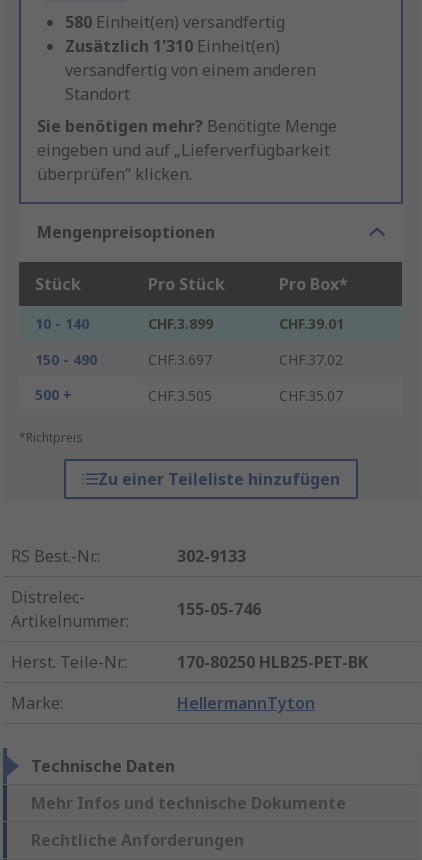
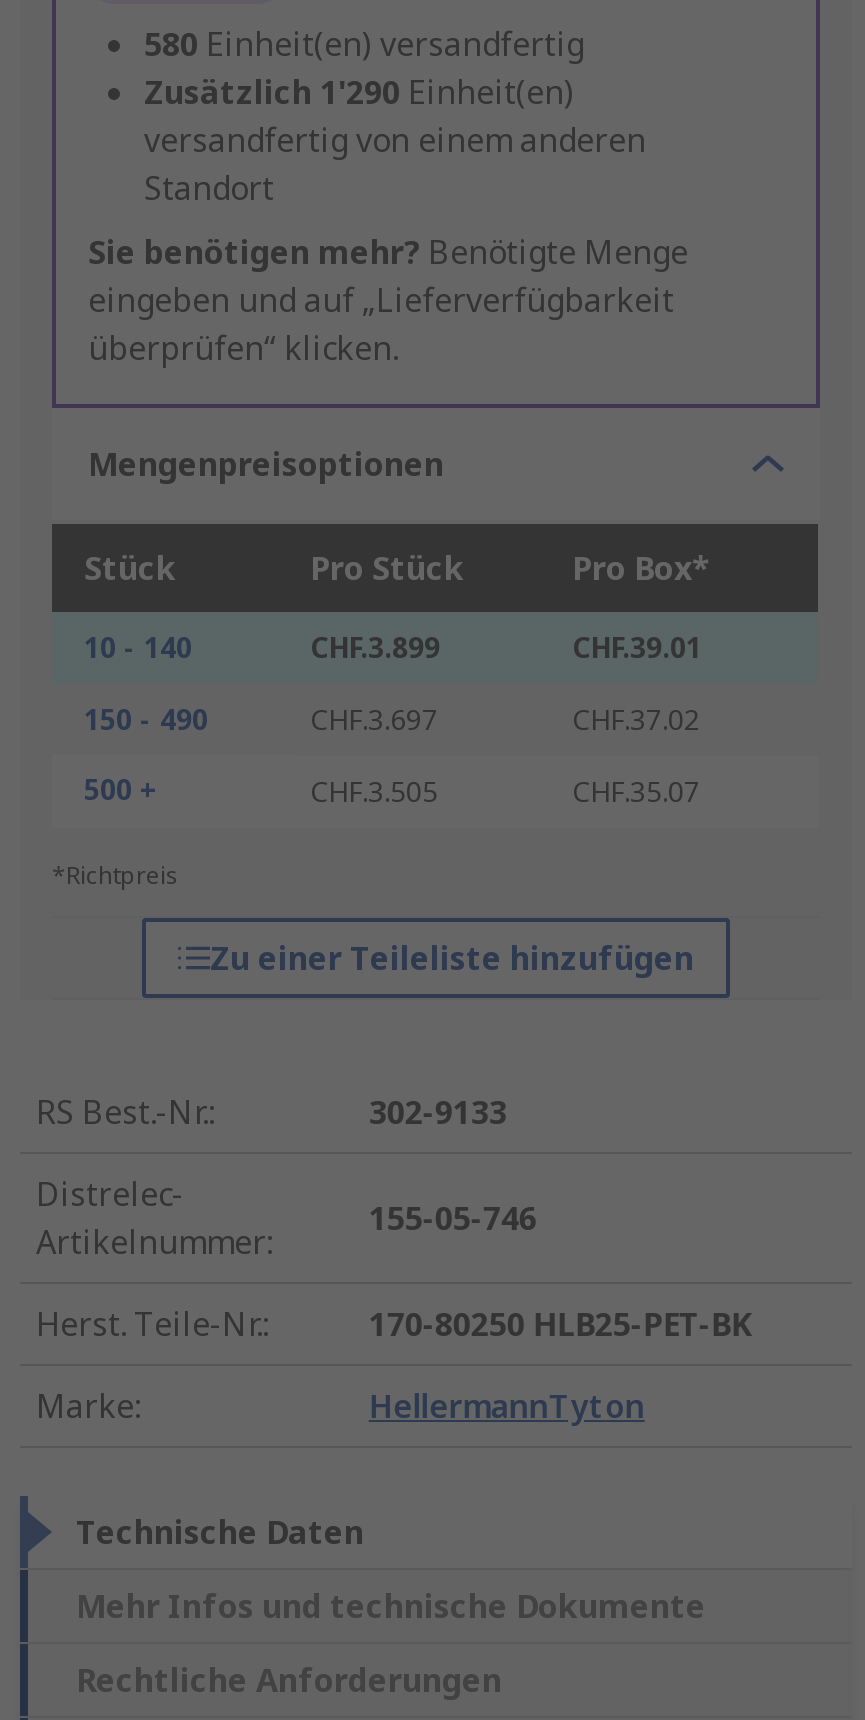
- Zusätzlich 1'310 Einheit(en)
+ Zusätzlich 1'290 Einheit(en)
